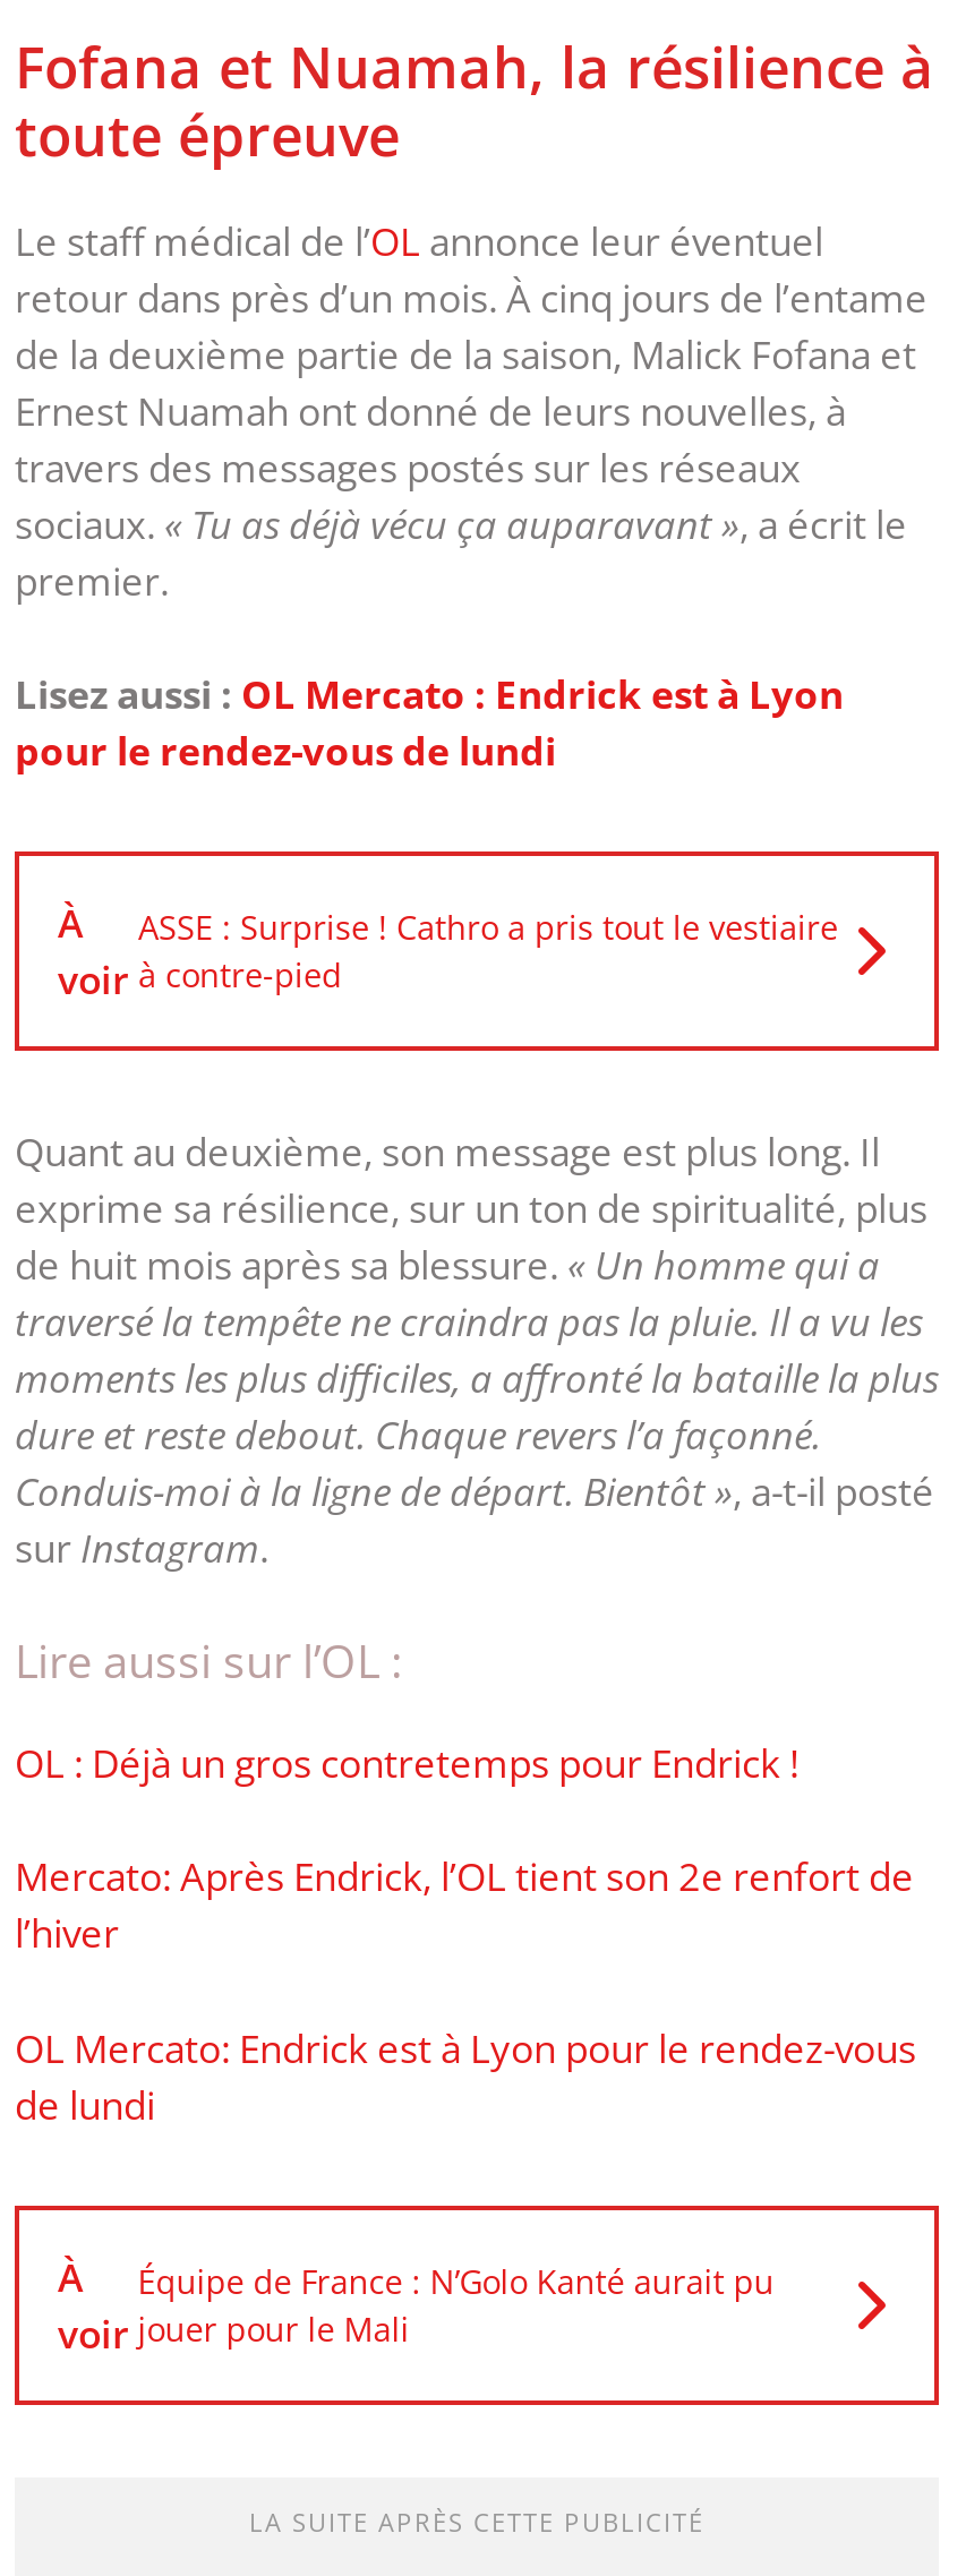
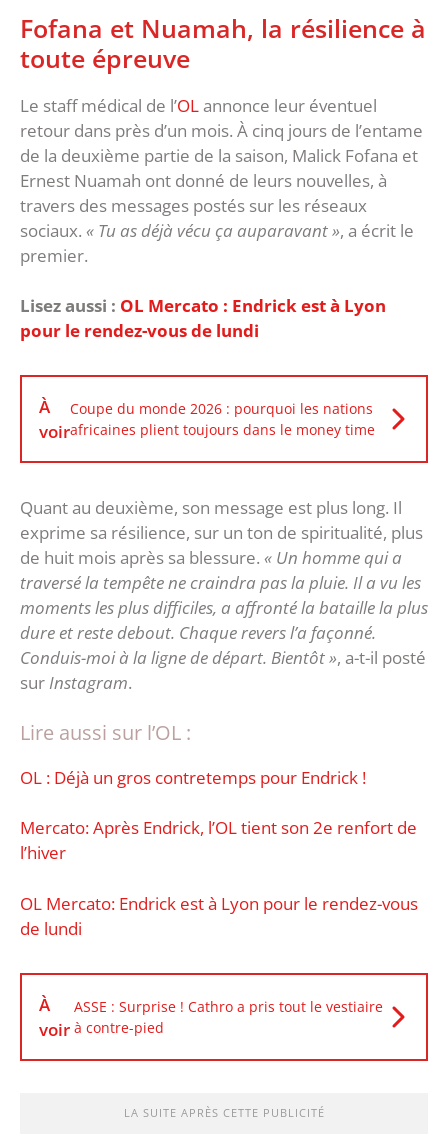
moved down: ASSE : Surprise ! Cathro a pris tout le vestiaire | à contre-pied

+ Coupe du monde 2026 : pourquoi les nations
+ africaines plient toujours dans le money time

- Équipe de France : N’Golo Kanté aurait pu
- jouer pour le Mali
